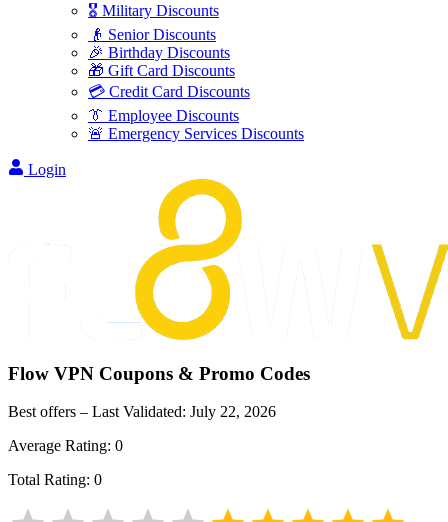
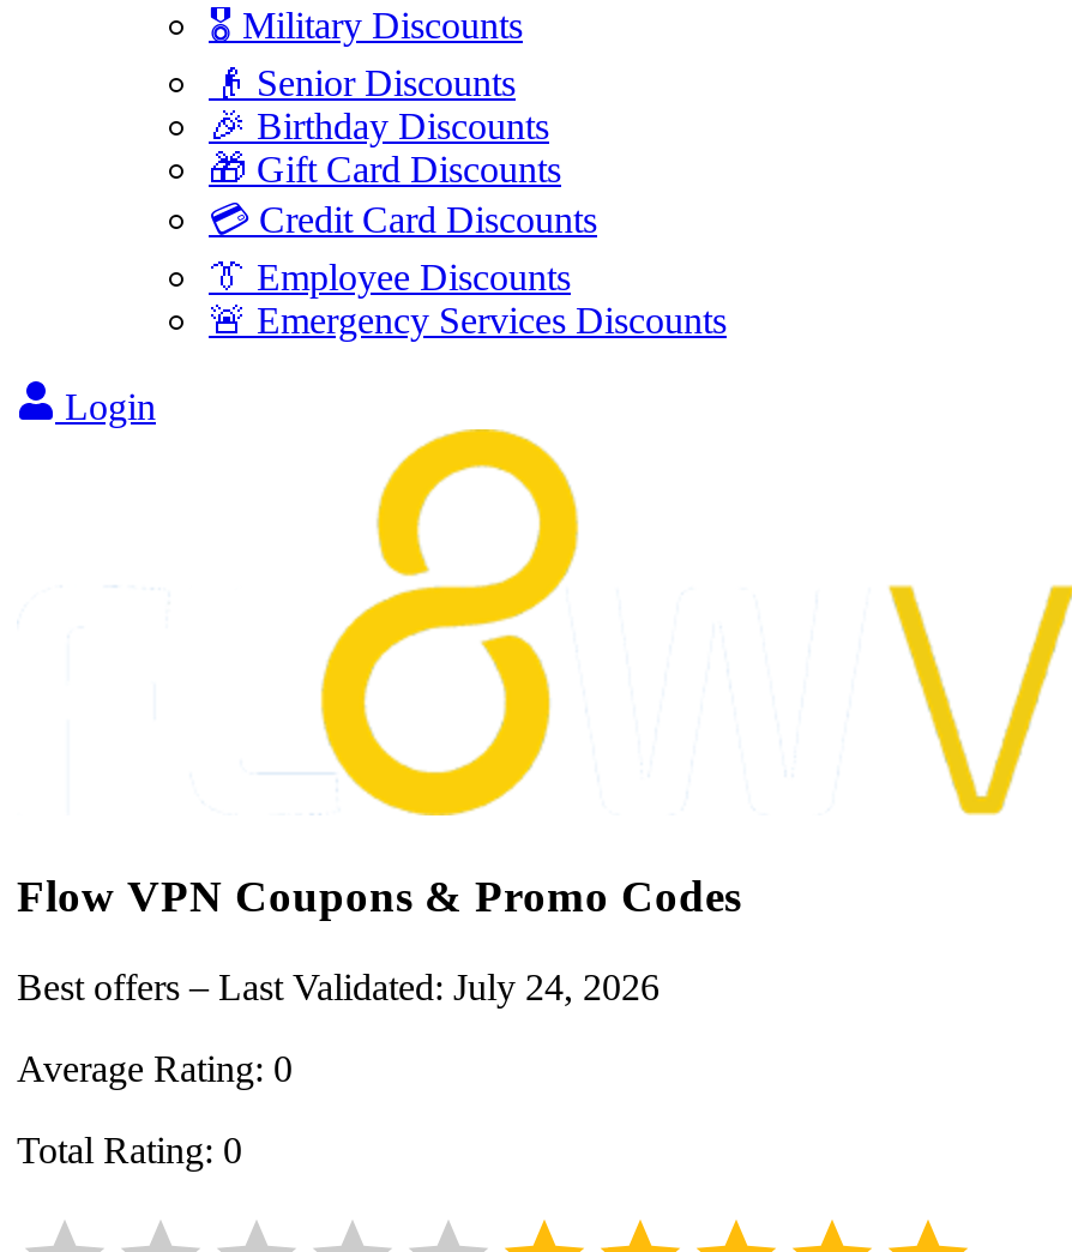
- Best offers – Last Validated: July 22, 2026
+ Best offers – Last Validated: July 24, 2026
